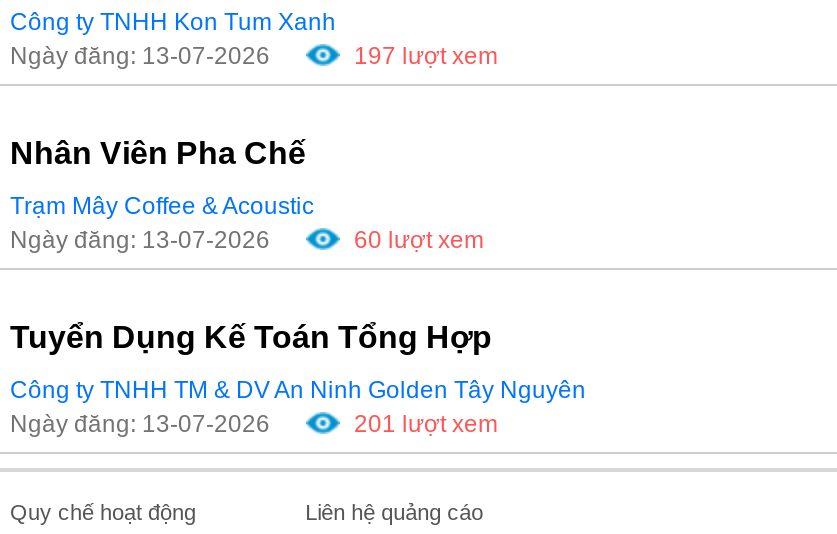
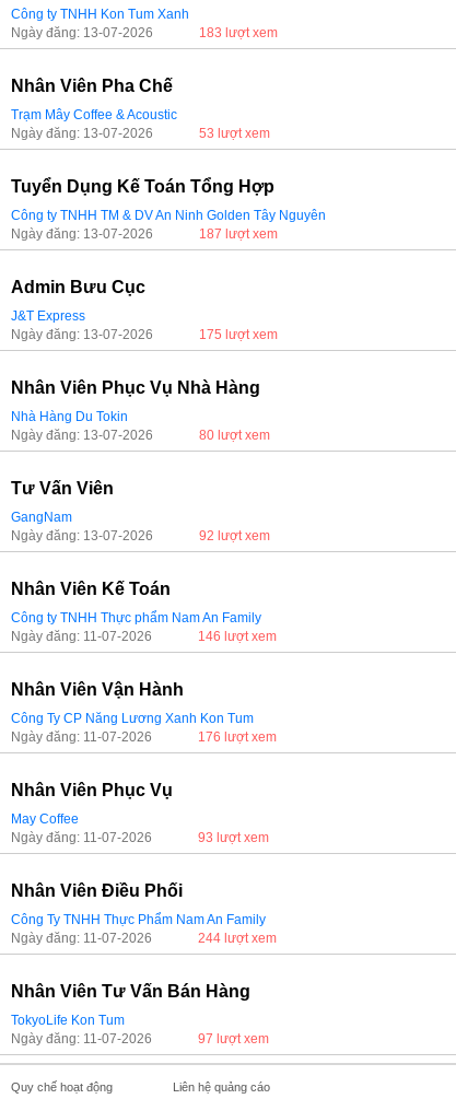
- 197 lượt xem
+ 183 lượt xem

- 60 lượt xem
+ 53 lượt xem

- 201 lượt xem
+ 187 lượt xem
+ Admin Bưu Cục
+ J&T Express
+ Ngày đăng: 13-07-2026
+ 175 lượt xem
+ Nhân Viên Phục Vụ Nhà Hàng
+ Nhà Hàng Du Tokin
+ Ngày đăng: 13-07-2026
+ 80 lượt xem
+ Tư Vấn Viên
+ GangNam
+ Ngày đăng: 13-07-2026
+ 92 lượt xem
+ Nhân Viên Kế Toán
+ Công ty TNHH Thực phẩm Nam An Family
+ Ngày đăng: 11-07-2026
+ 146 lượt xem
+ Nhân Viên Vận Hành
+ Công Ty CP Năng Lương Xanh Kon Tum
+ Ngày đăng: 11-07-2026
+ 176 lượt xem
+ Nhân Viên Phục Vụ
+ May Coffee
+ Ngày đăng: 11-07-2026
+ 93 lượt xem
+ Nhân Viên Điều Phối
+ Công Ty TNHH Thực Phẩm Nam An Family
+ Ngày đăng: 11-07-2026
+ 244 lượt xem
+ Nhân Viên Tư Vấn Bán Hàng
+ TokyoLife Kon Tum
+ Ngày đăng: 11-07-2026
+ 97 lượt xem
